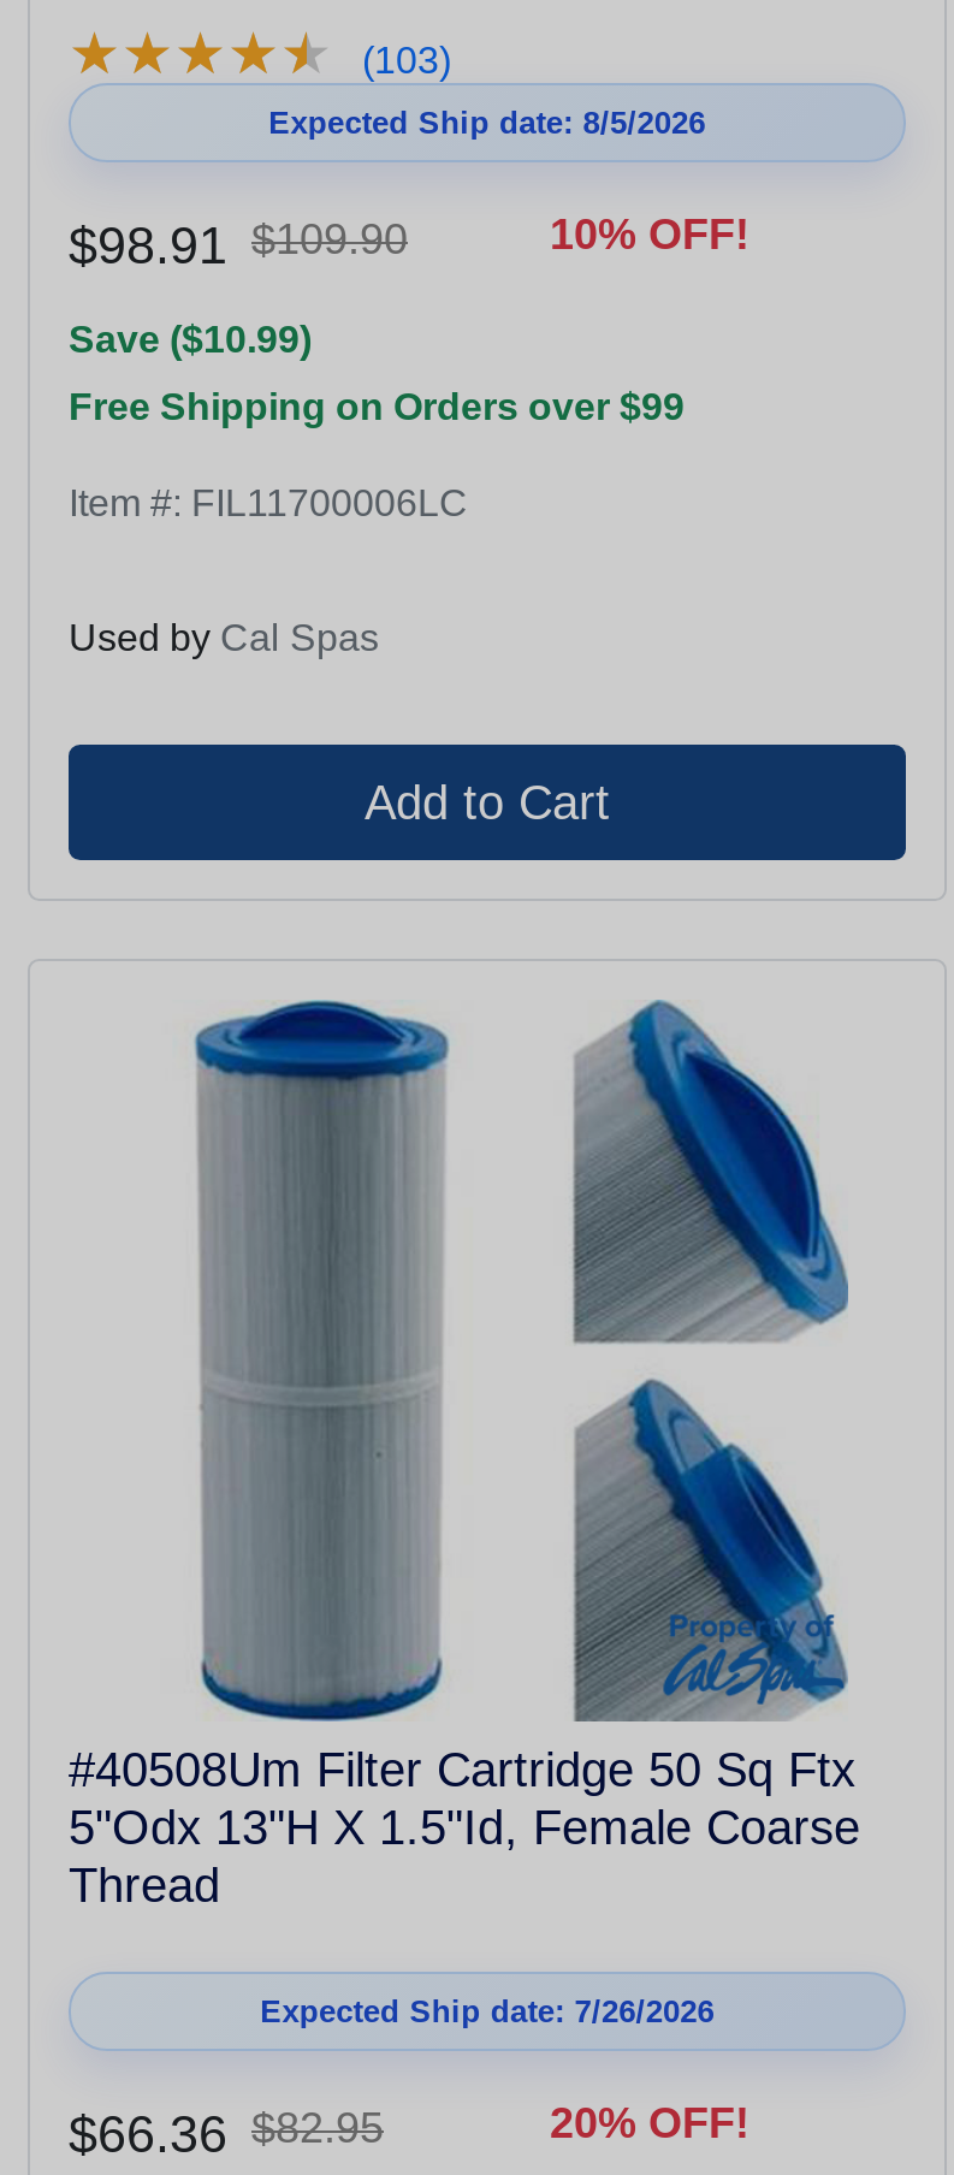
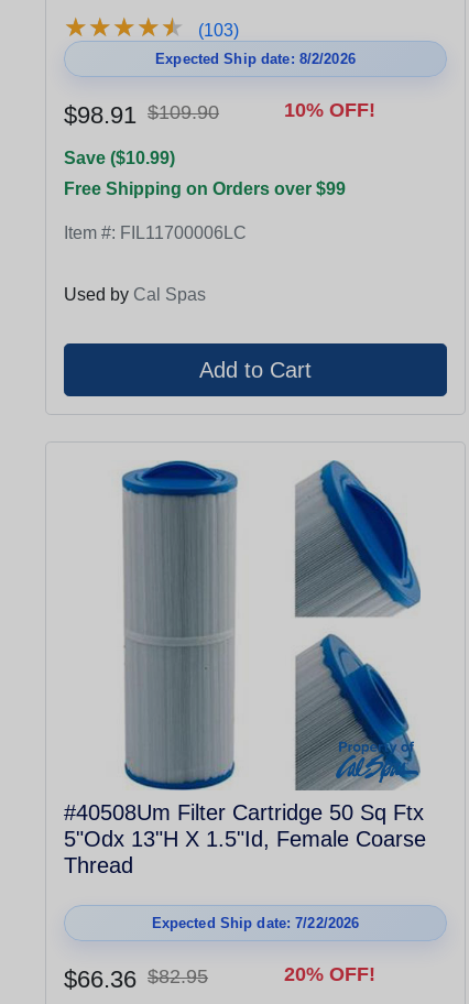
- Expected Ship date: 8/5/2026
+ Expected Ship date: 8/2/2026

- Expected Ship date: 7/26/2026
+ Expected Ship date: 7/22/2026
